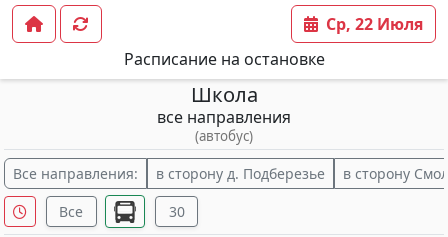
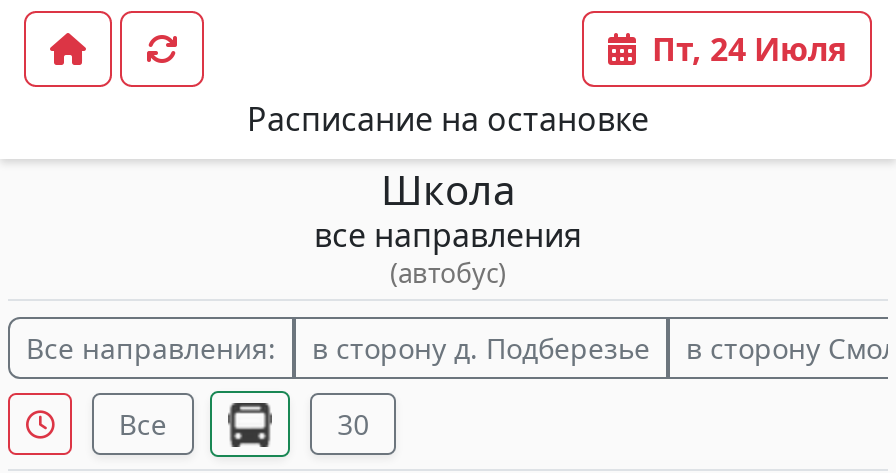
- Ср, 22 Июля
+ Пт, 24 Июля
